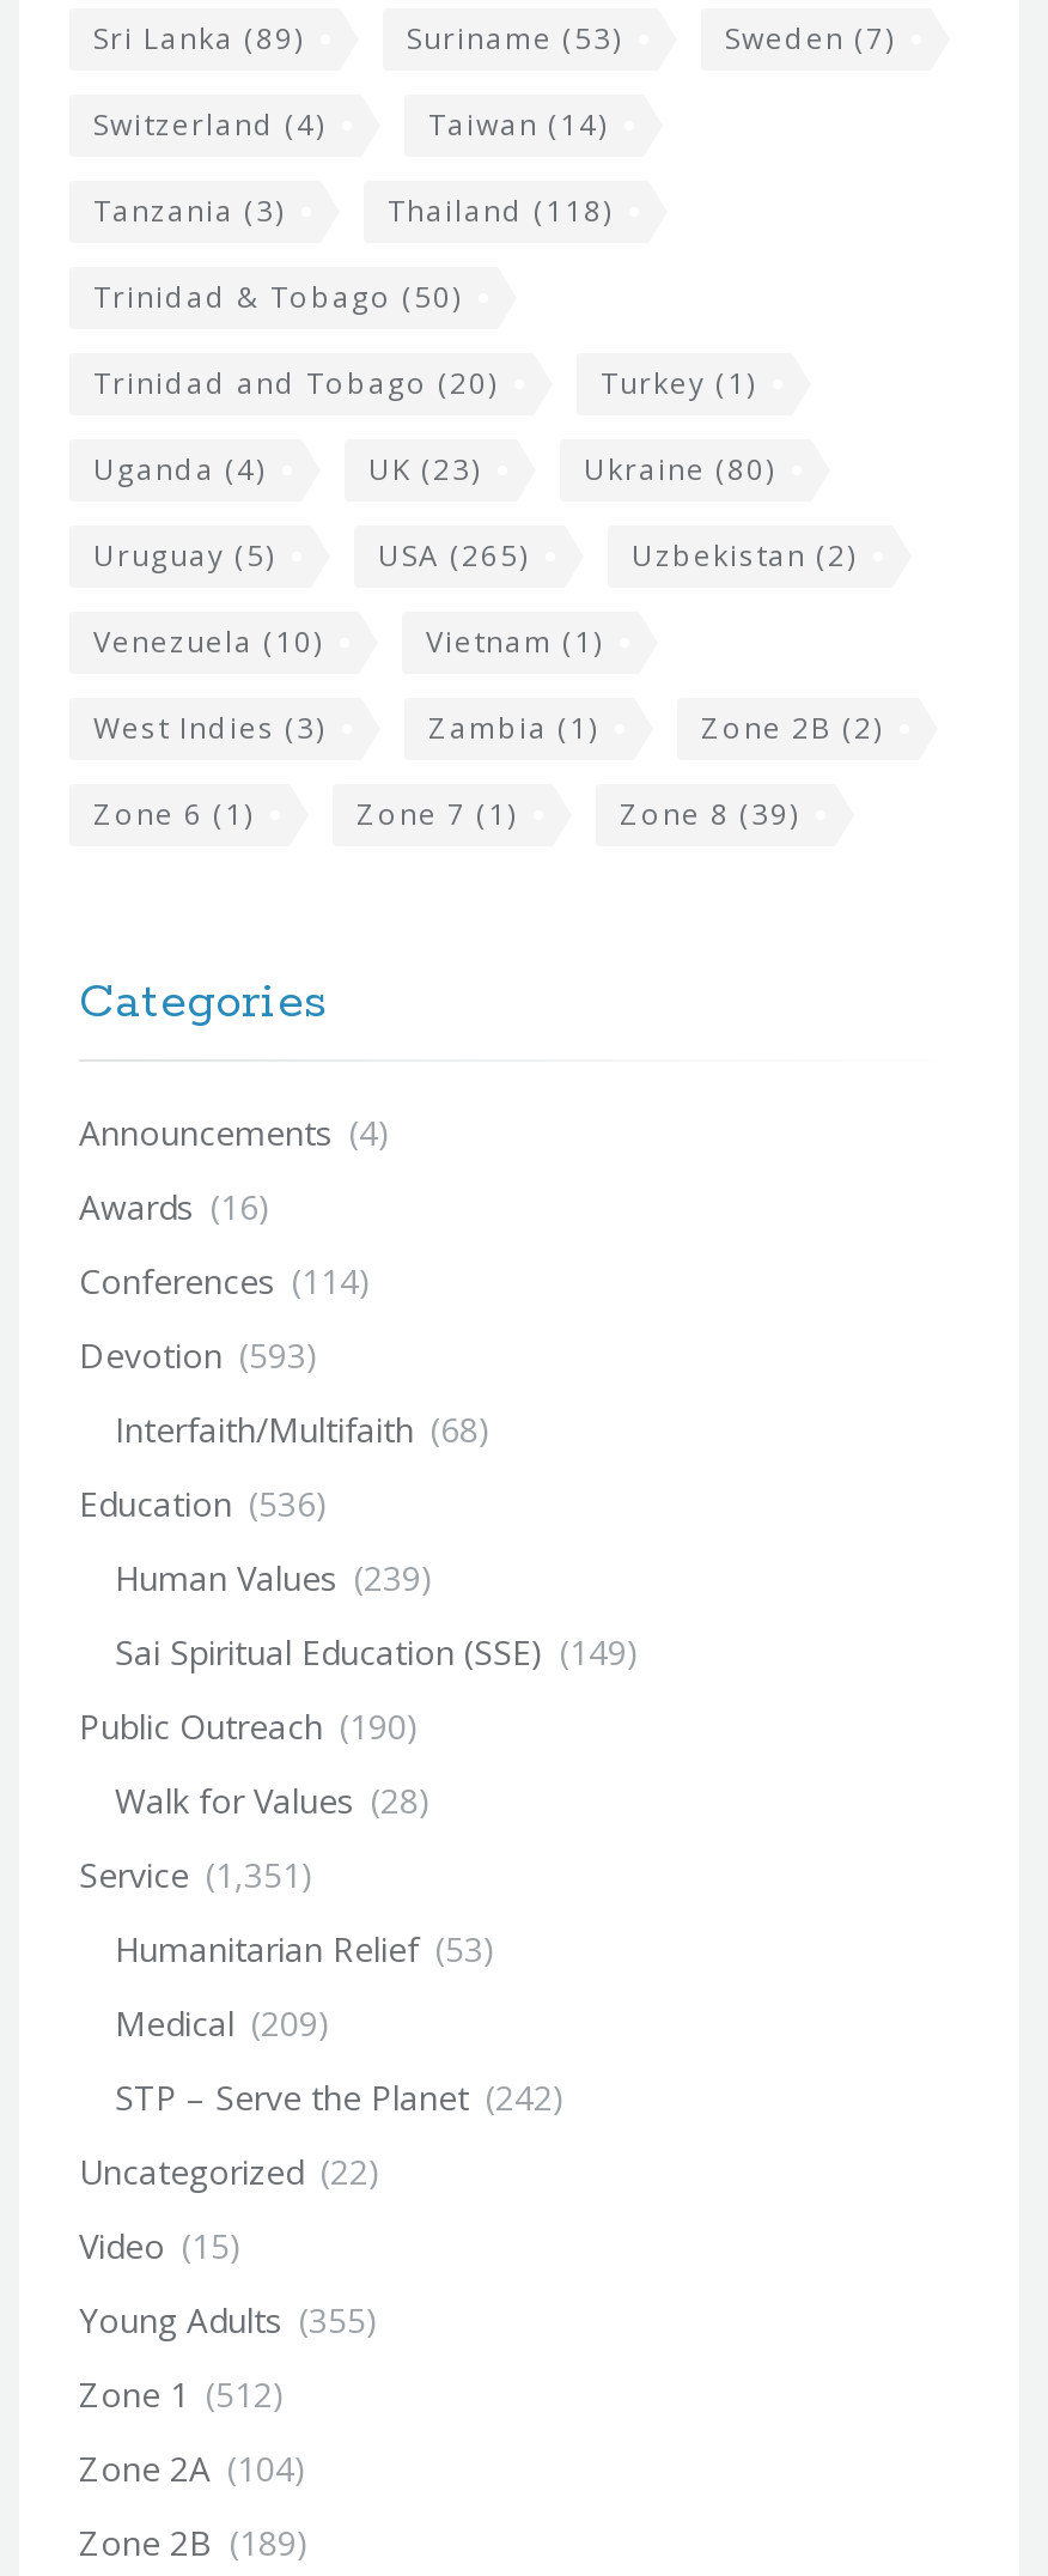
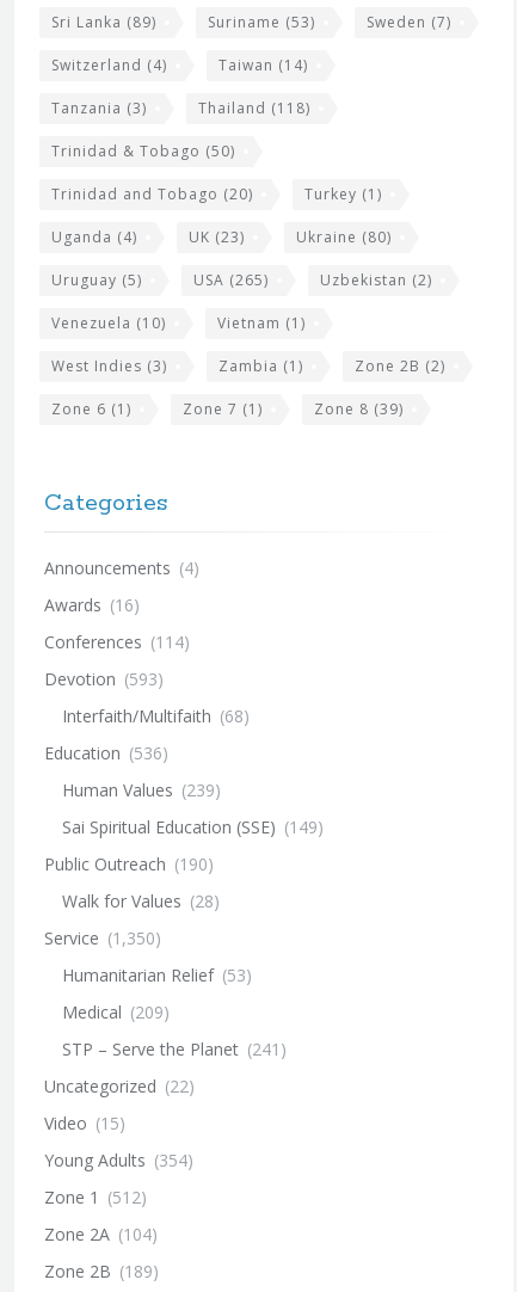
- Service (1,351)
+ Service (1,350)

- STP – Serve the Planet (242)
+ STP – Serve the Planet (241)

- Young Adults (355)
+ Young Adults (354)
